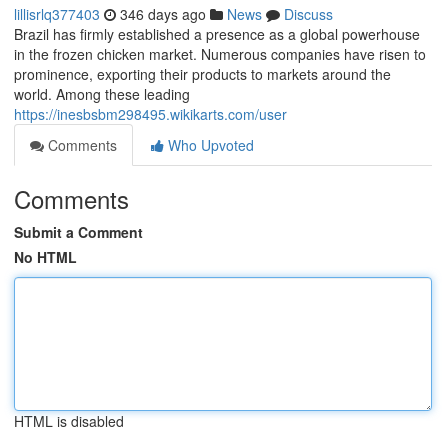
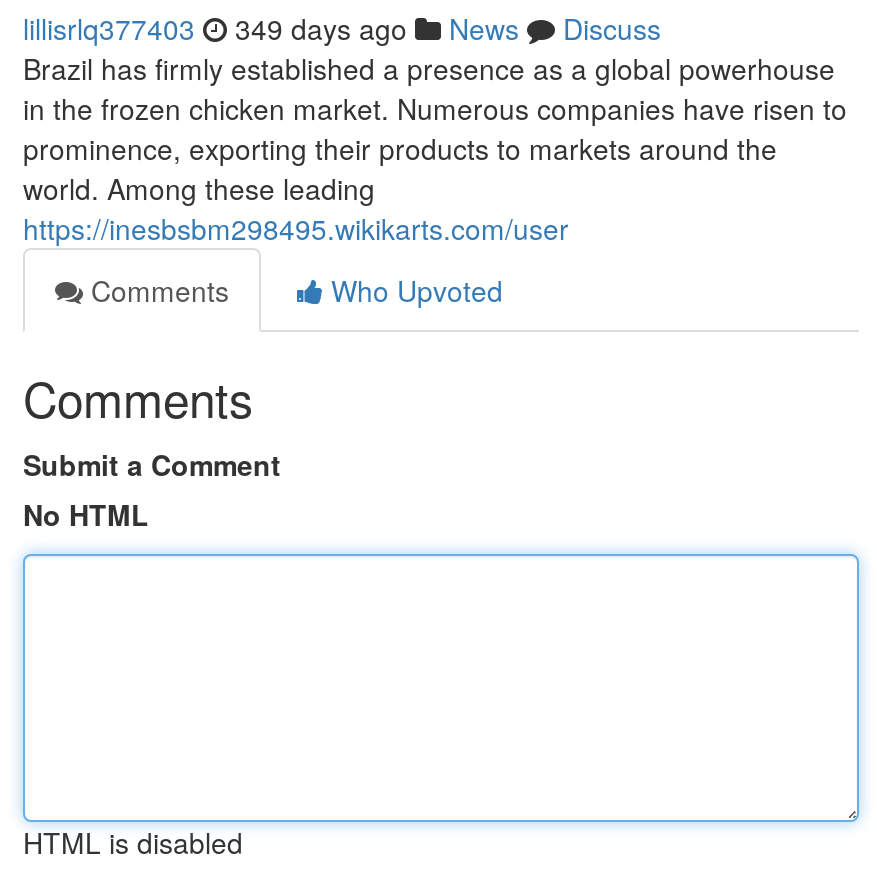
- lillisrlq377403 346 days ago News Discuss
+ lillisrlq377403 349 days ago News Discuss
